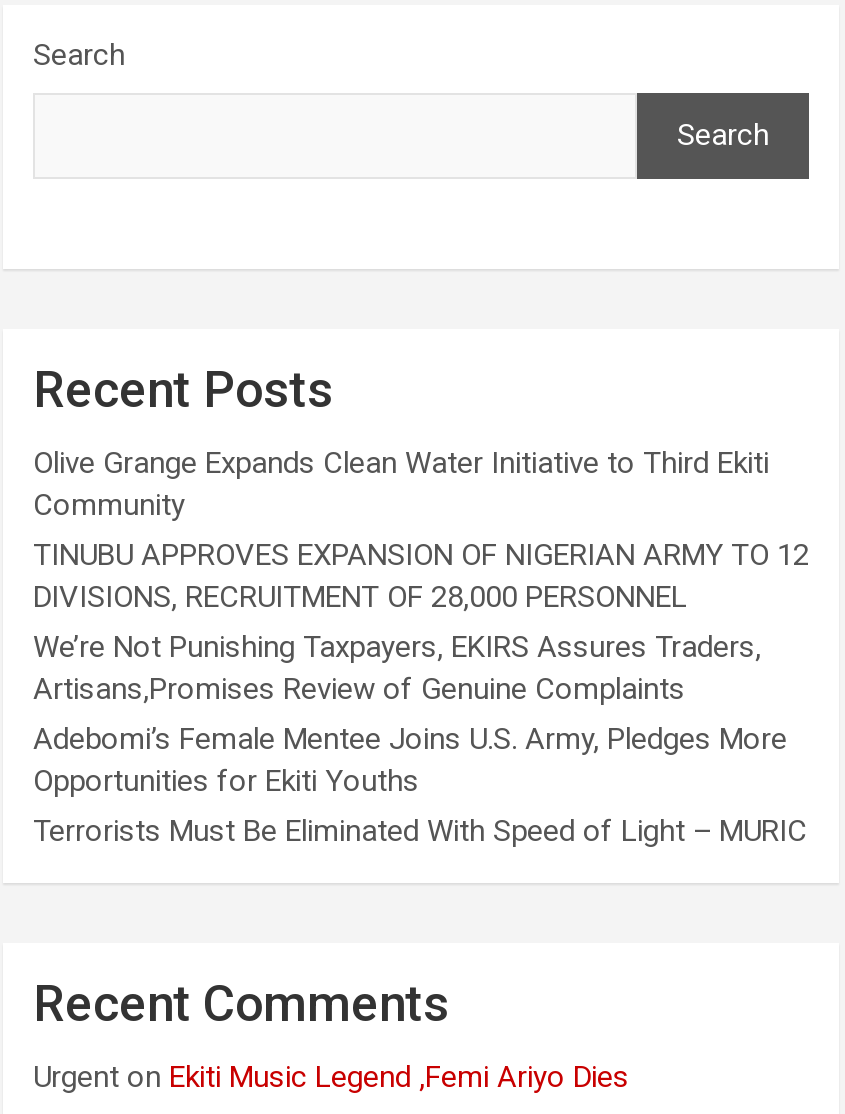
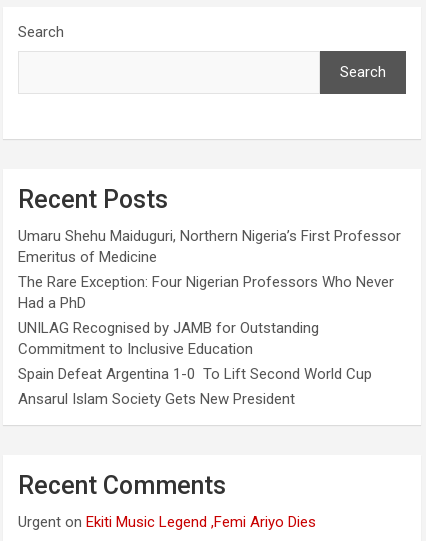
- Olive Grange Expands Clean Water Initiative to Third Ekiti
- Community
- TINUBU APPROVES EXPANSION OF NIGERIAN ARMY TO 12
- DIVISIONS, RECRUITMENT OF 28,000 PERSONNEL
- We’re Not Punishing Taxpayers, EKIRS Assures Traders,
- Artisans,Promises Review of Genuine Complaints
- Adebomi’s Female Mentee Joins U.S. Army, Pledges More
- Opportunities for Ekiti Youths
- Terrorists Must Be Eliminated With Speed of Light – MURIC
+ Umaru Shehu Maiduguri, Northern Nigeria’s First Professor
+ Emeritus of Medicine
+ The Rare Exception: Four Nigerian Professors Who Never
+ Had a PhD
+ UNILAG Recognised by JAMB for Outstanding
+ Commitment to Inclusive Education
+ Spain Defeat Argentina 1-0 To Lift Second World Cup
+ Ansarul Islam Society Gets New President
